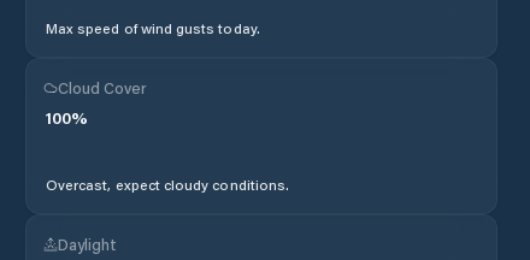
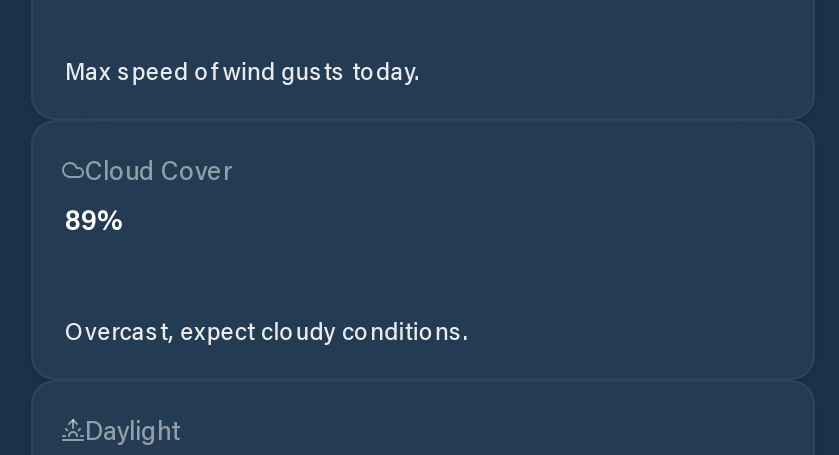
- 100%
+ 89%
